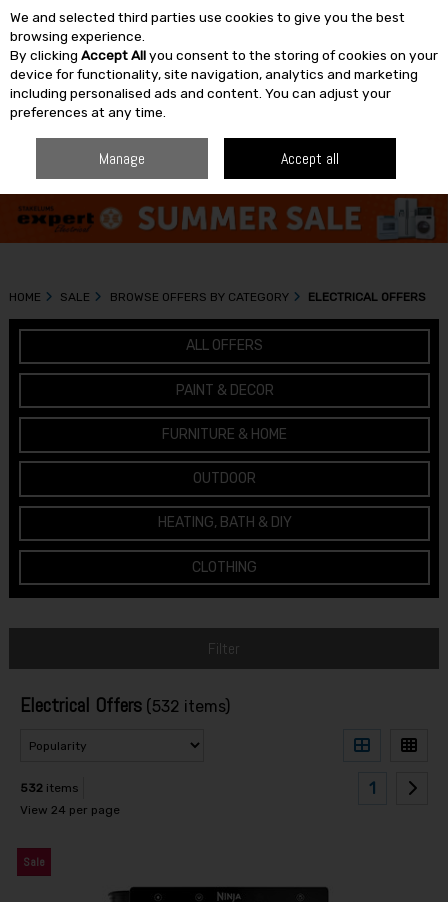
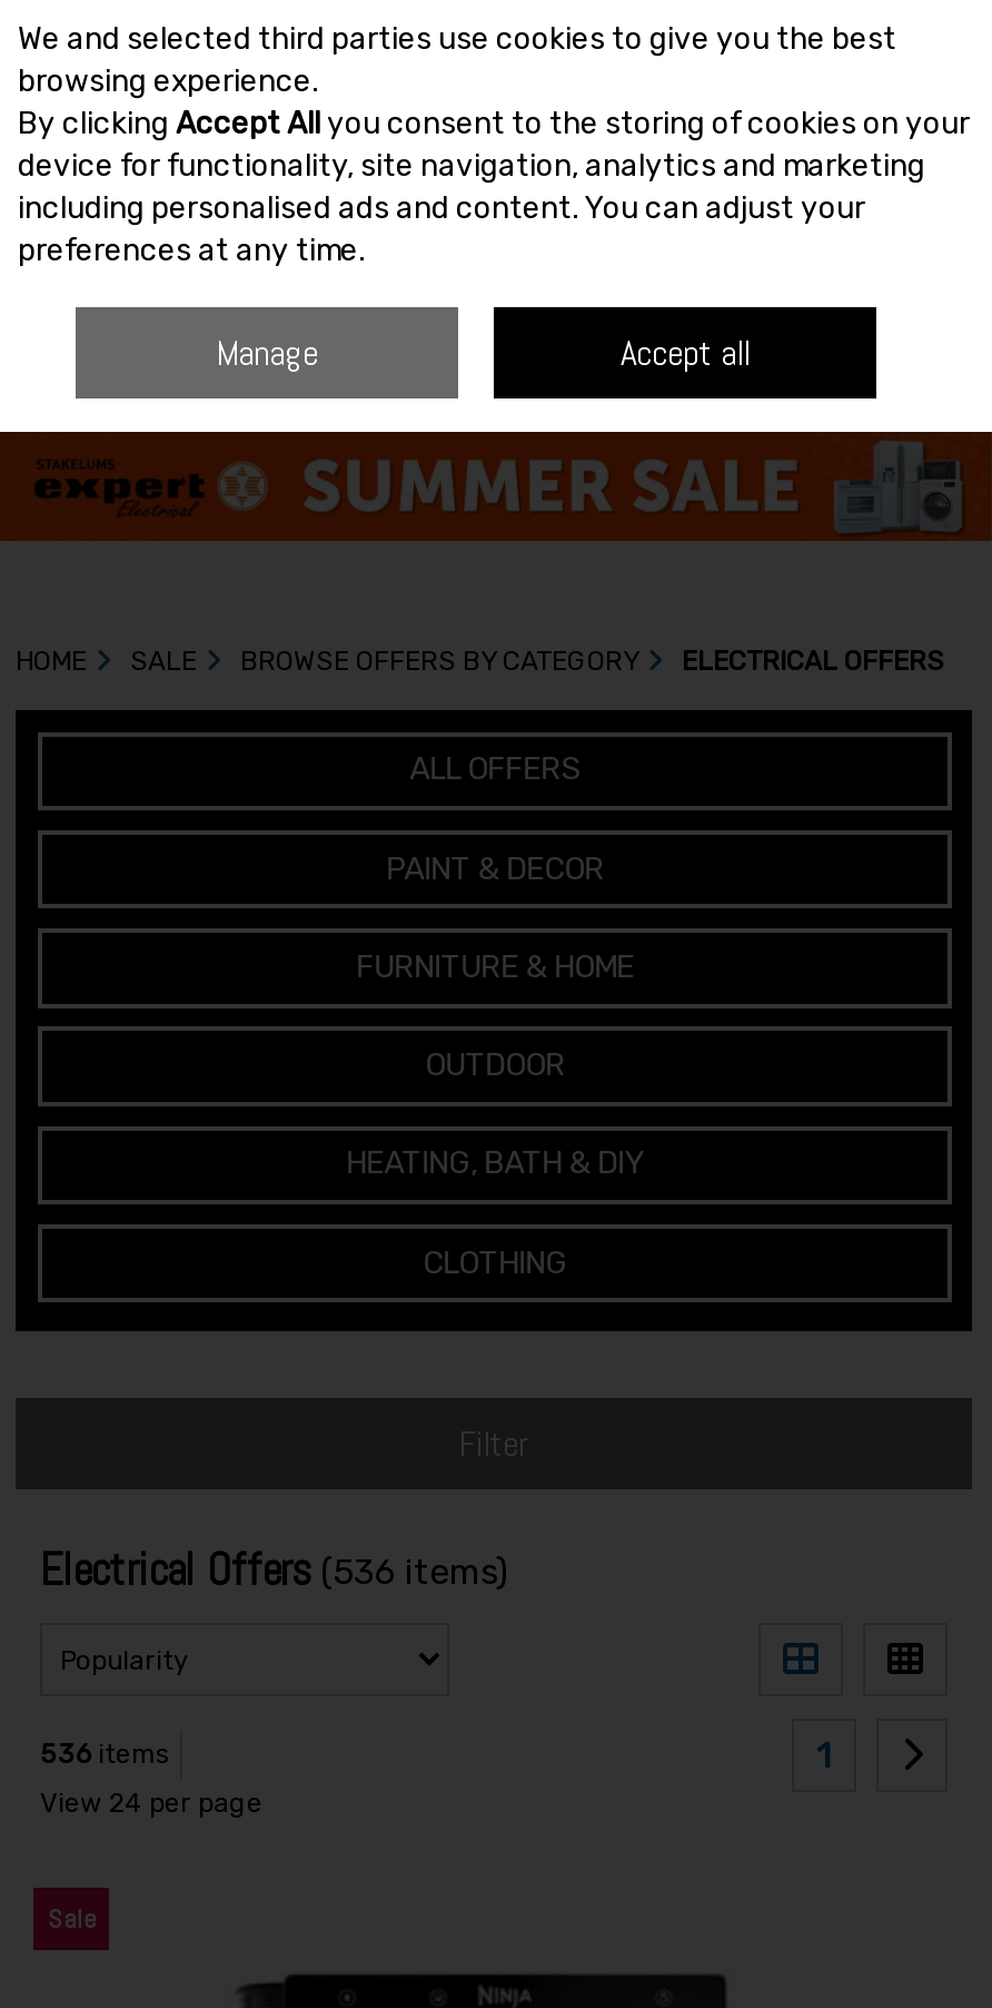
- Electrical Offers (532 items)
+ Electrical Offers (536 items)

- 532 items
+ 536 items
